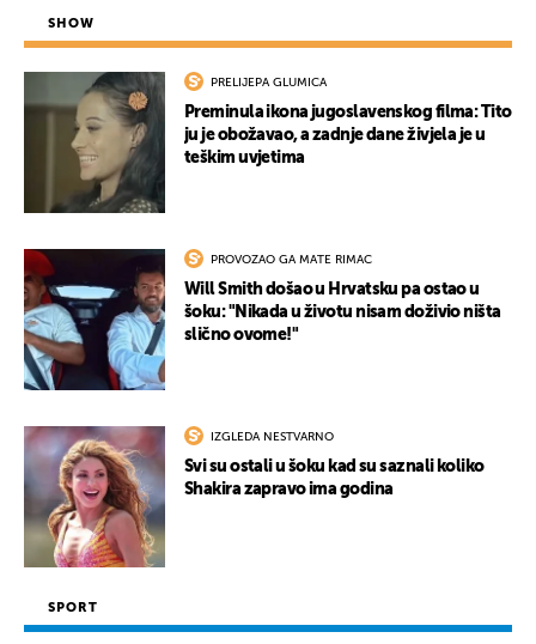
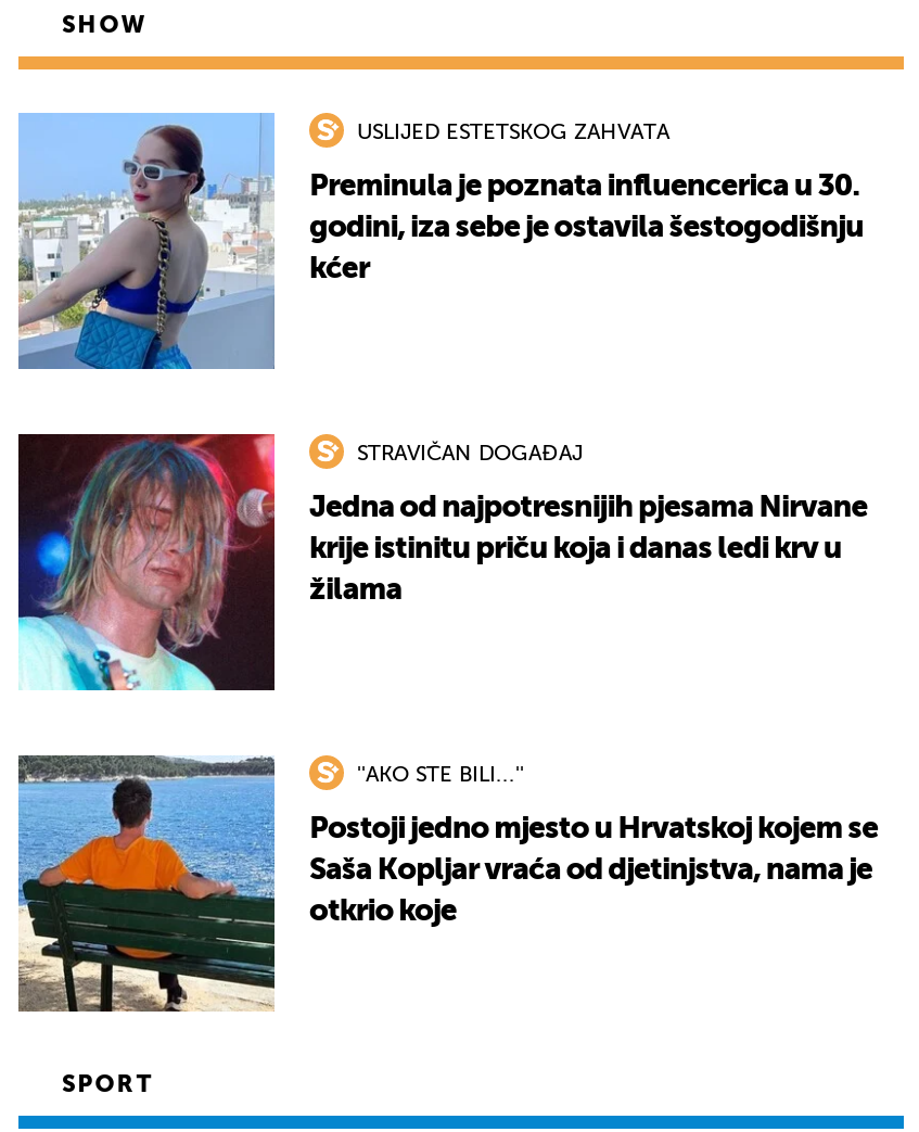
- [image]
- Preminula ikona jugoslavenskog filma: Tito
- ju je obožavao, a zadnje dane živjela je u
- teškim uvjetima
+ [image]
+ Preminula je poznata influencerica u 30.
+ godini, iza sebe je ostavila šestogodišnju
+ kćer

- PRELIJEPA GLUMICA
+ USLIJED ESTETSKOG ZAHVATA

- [image]
- Will Smith došao u Hrvatsku pa ostao u
- šoku: "Nikada u životu nisam doživio ništa
- slično ovome!"
+ [image]
+ Jedna od najpotresnijih pjesama Nirvane
+ krije istinitu priču koja i danas ledi krv u
+ žilama

- PROVOZAO GA MATE RIMAC
+ STRAVIČAN DOGAĐAJ

- [image]
- Svi su ostali u šoku kad su saznali koliko
- Shakira zapravo ima godina
+ [image]
+ Postoji jedno mjesto u Hrvatskoj kojem se
+ Saša Kopljar vraća od djetinjstva, nama je
+ otkrio koje

- IZGLEDA NESTVARNO
+ ''AKO STE BILI...''
